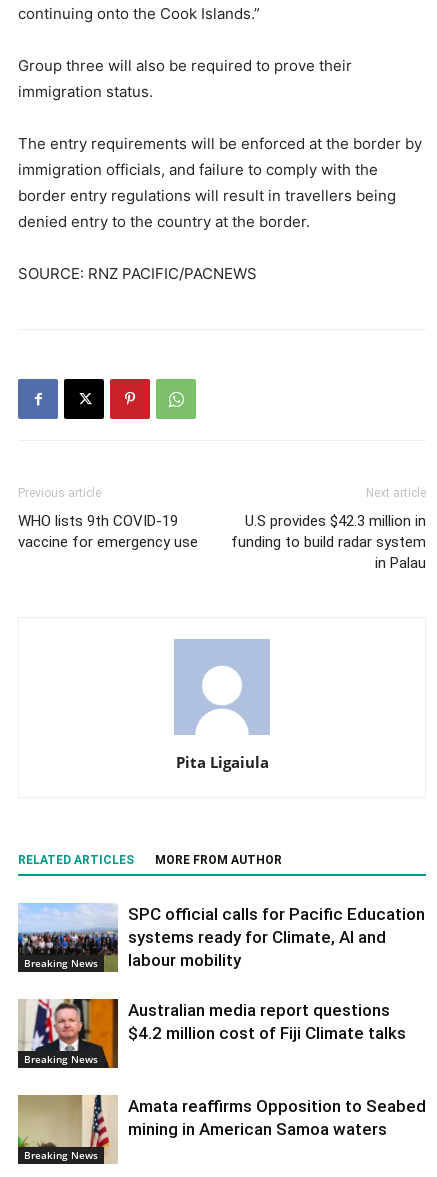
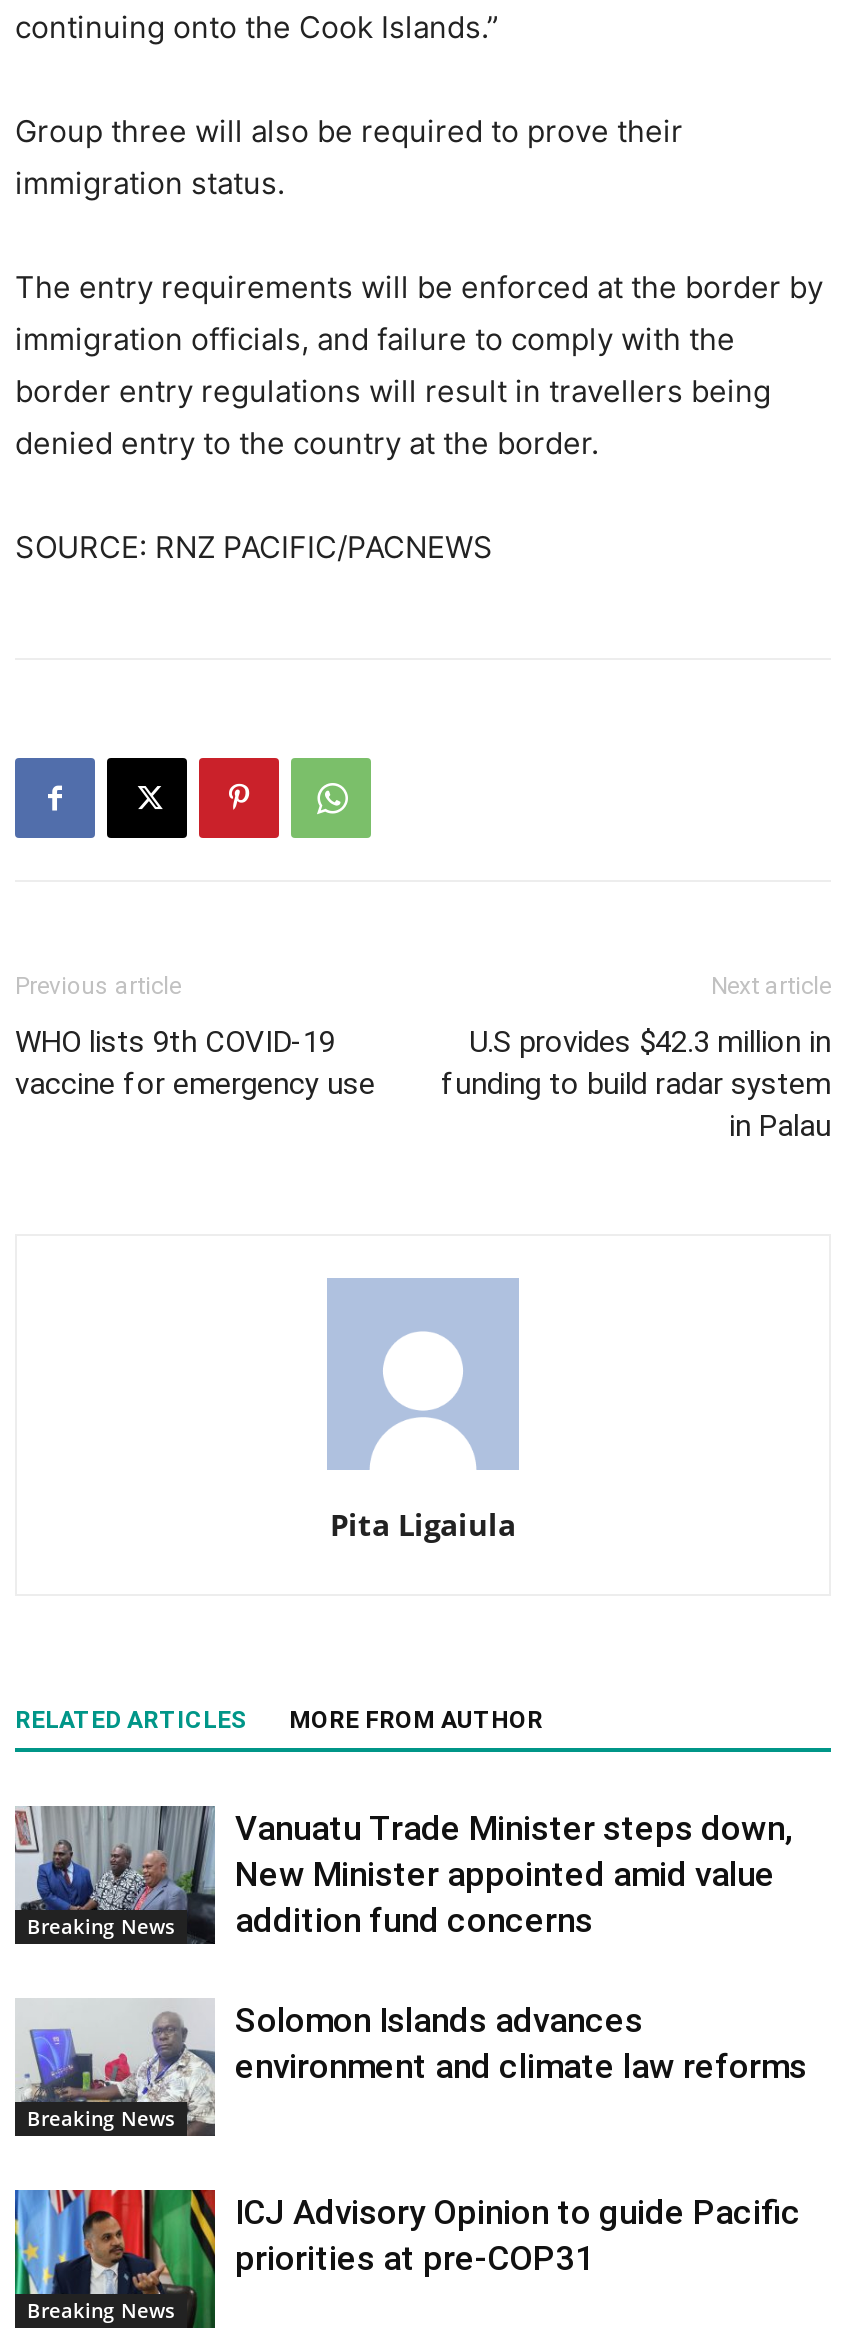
- [image]
- SPC official calls for Pacific Education
- systems ready for Climate, AI and
- labour mobility
+ [image]
+ Vanuatu Trade Minister steps down,
+ New Minister appointed amid value
+ addition fund concerns

- [image]
- Australian media report questions
- $4.2 million cost of Fiji Climate talks
+ [image]
+ Solomon Islands advances
+ environment and climate law reforms

- [image]
- Amata reaffirms Opposition to Seabed
- mining in American Samoa waters
+ [image]
+ ICJ Advisory Opinion to guide Pacific
+ priorities at pre-COP31
